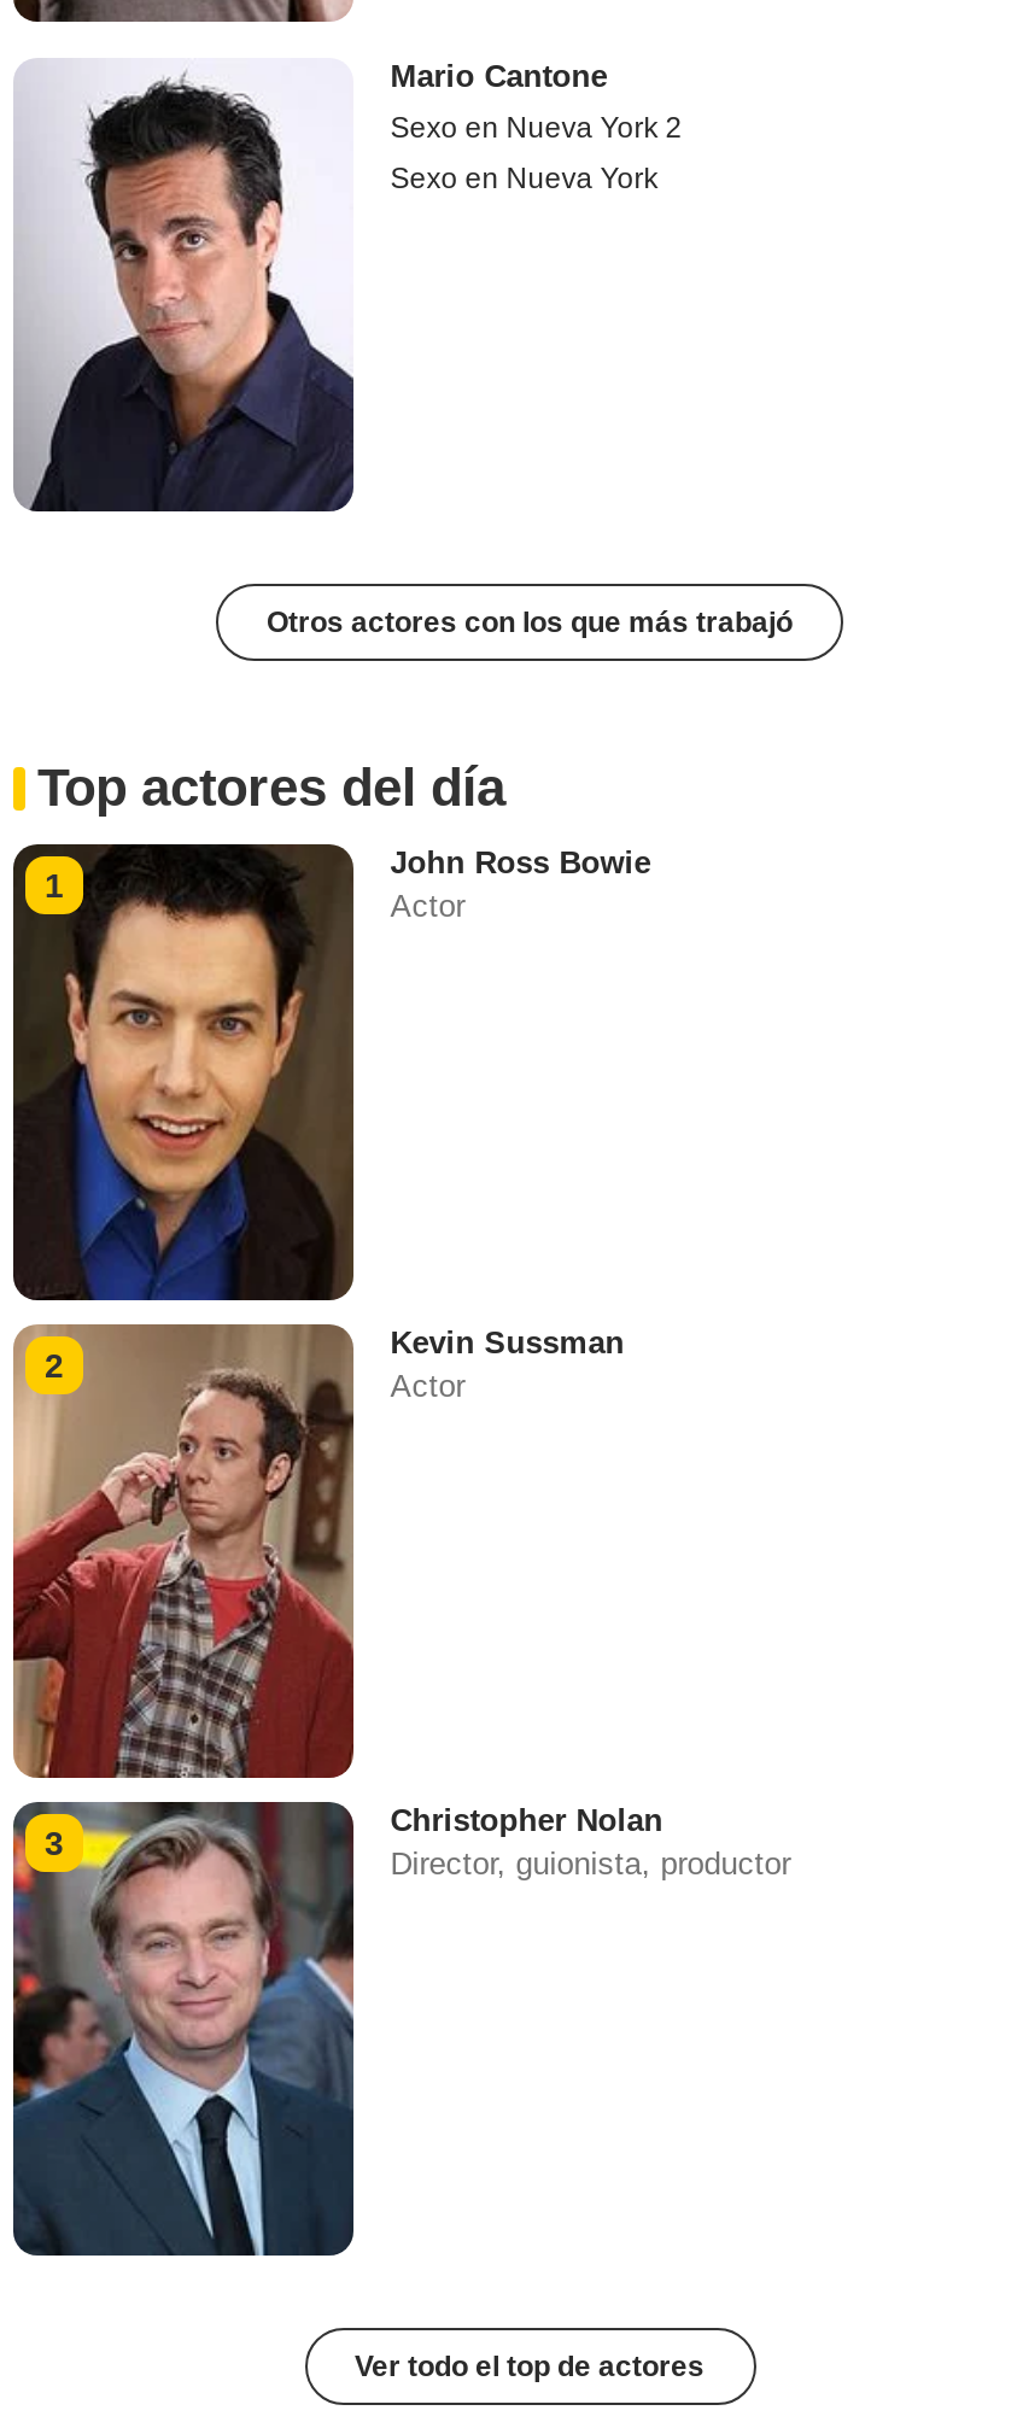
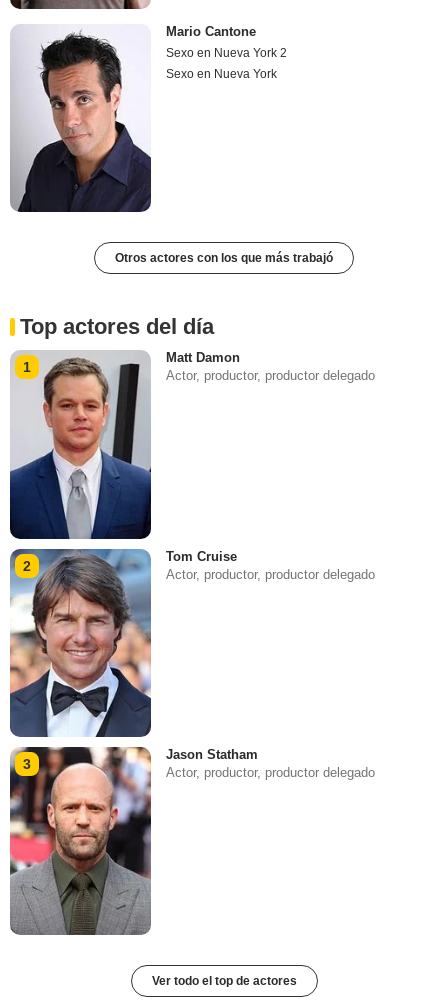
- [image]
- John Ross Bowie
- Actor
+ [image]
+ Matt Damon
+ Actor, productor, productor delegado

- [image]
- Kevin Sussman
- Actor
+ [image]
+ Tom Cruise
+ Actor, productor, productor delegado

- [image]
- Christopher Nolan
- Director, guionista, productor
+ [image]
+ Jason Statham
+ Actor, productor, productor delegado
